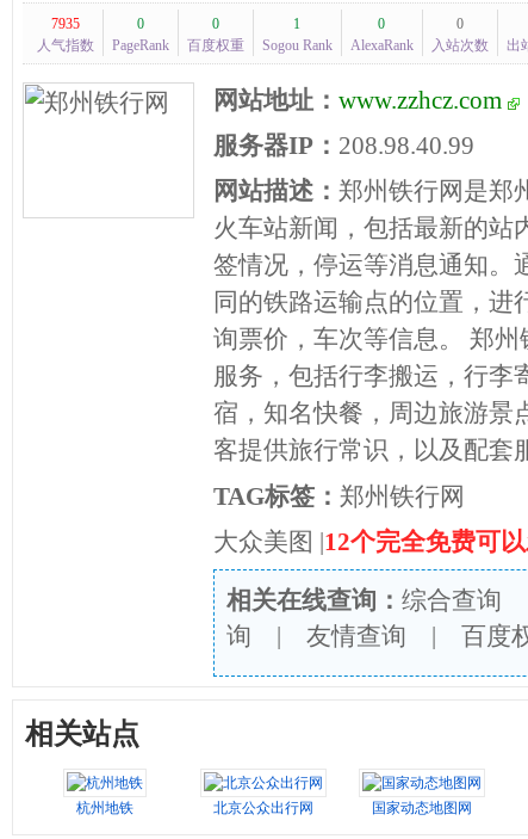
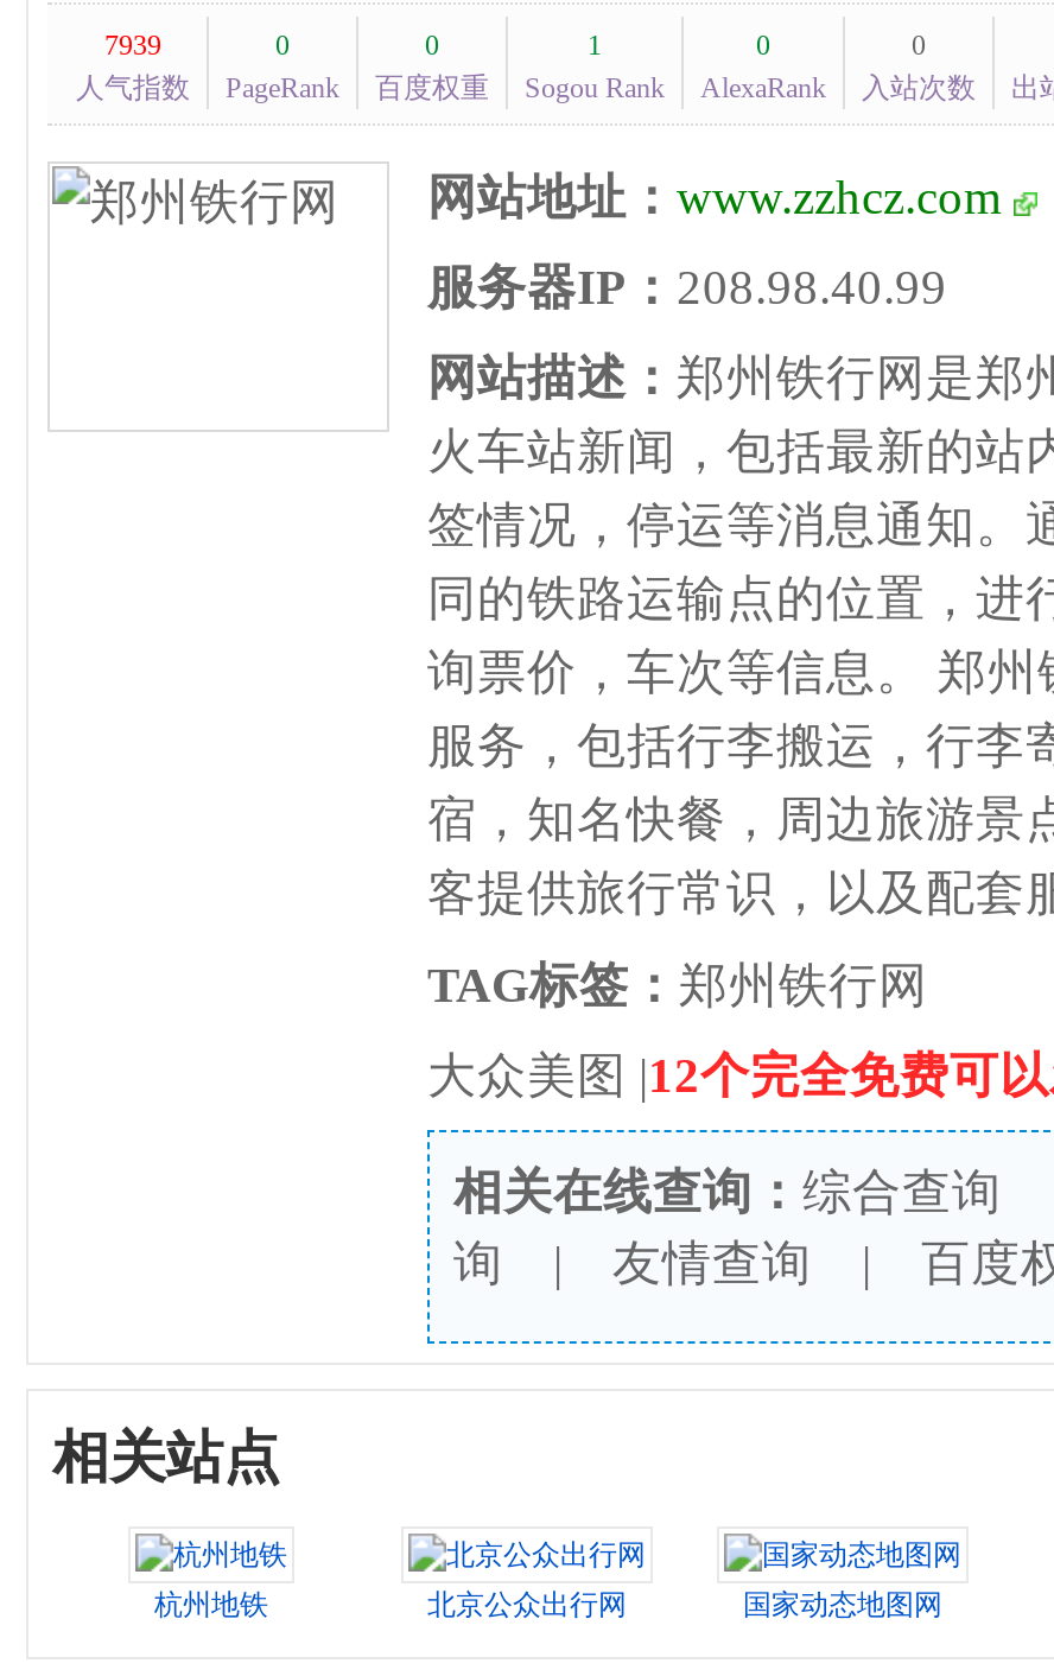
- 7935
+ 7939
